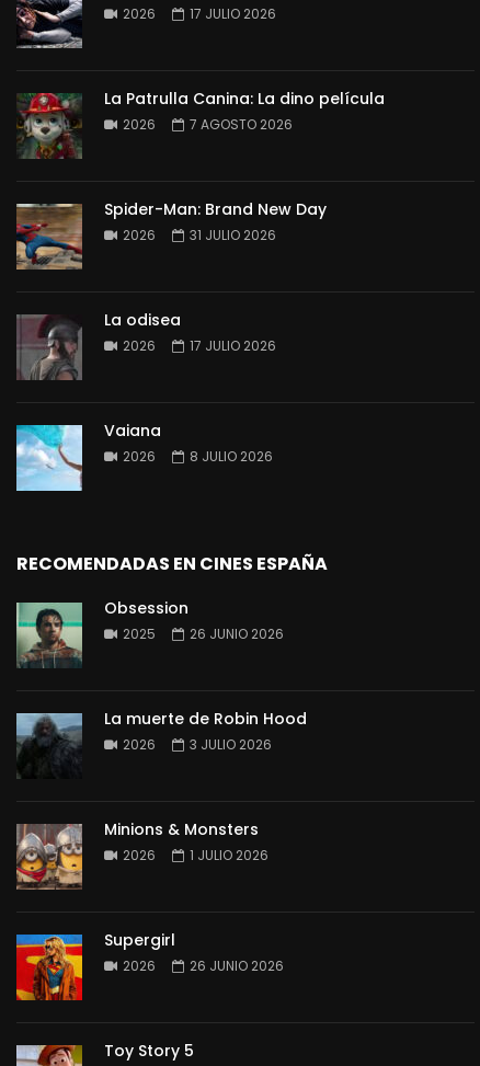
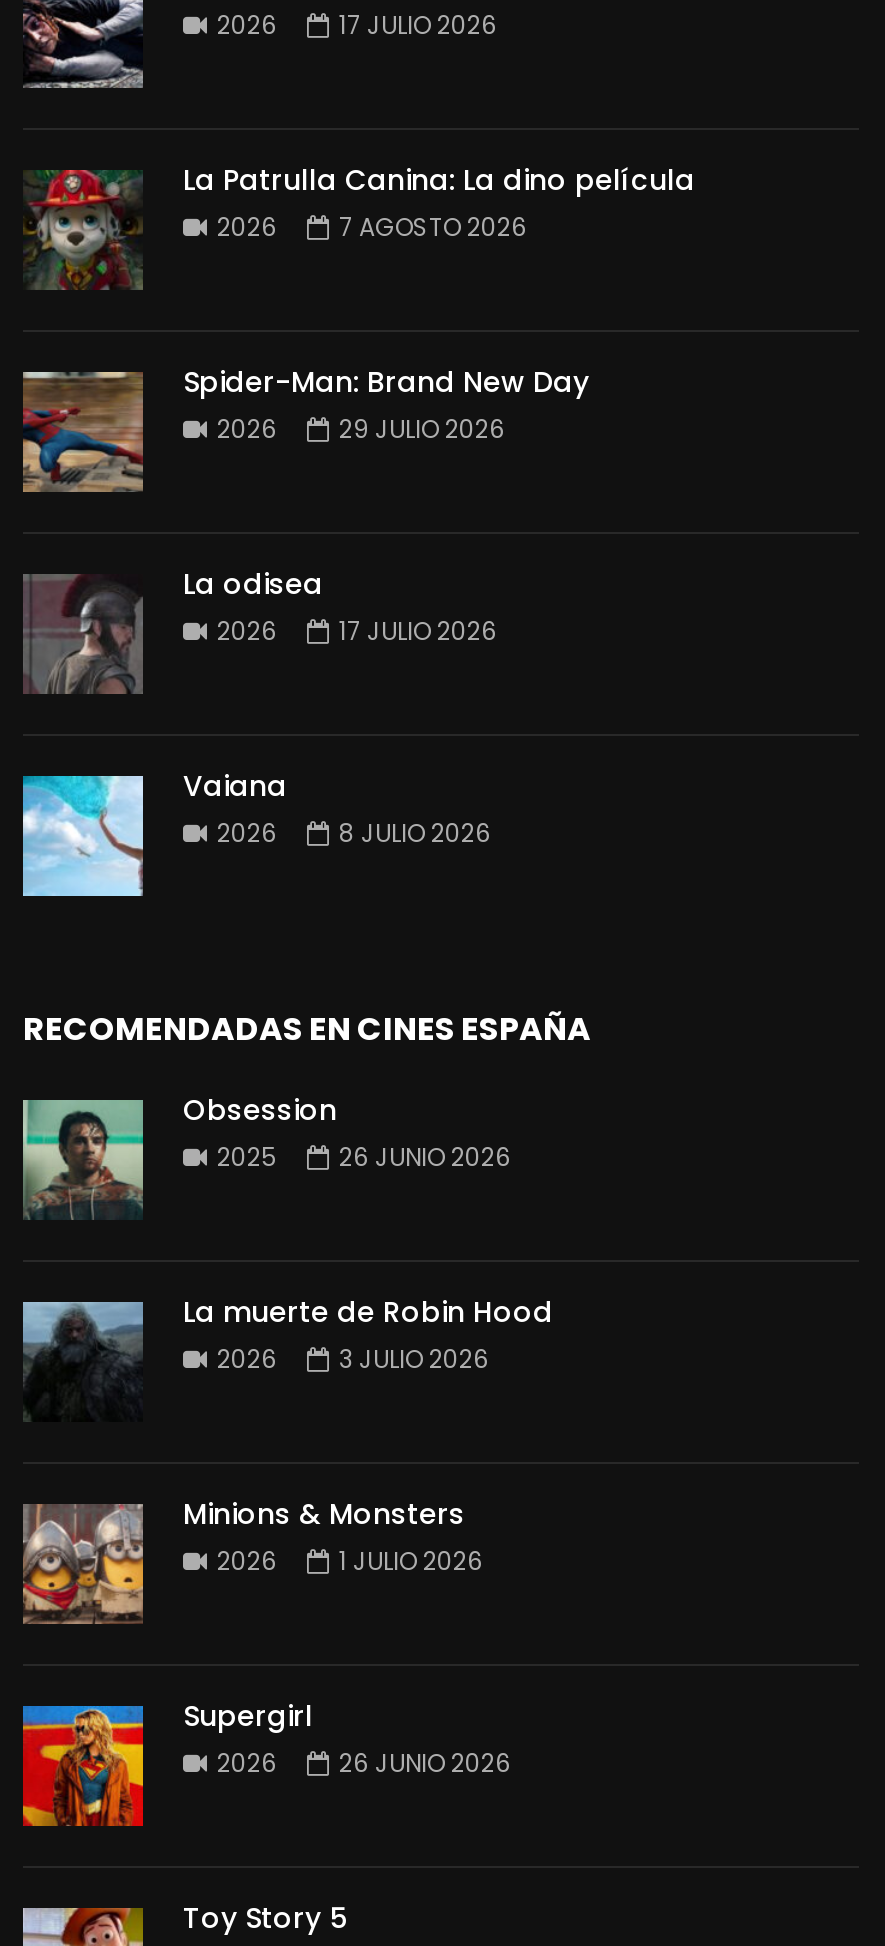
- 2026 31 JULIO 2026
+ 2026 29 JULIO 2026
